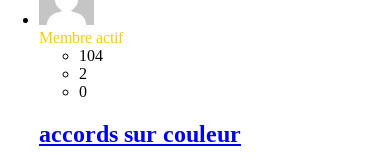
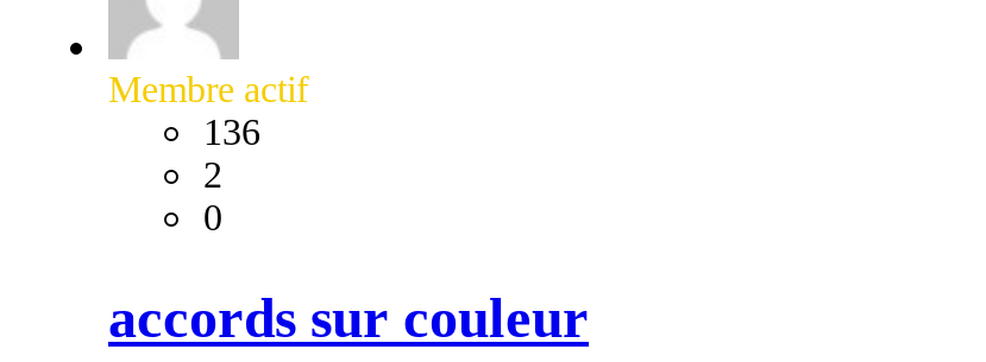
- 104
+ 136
